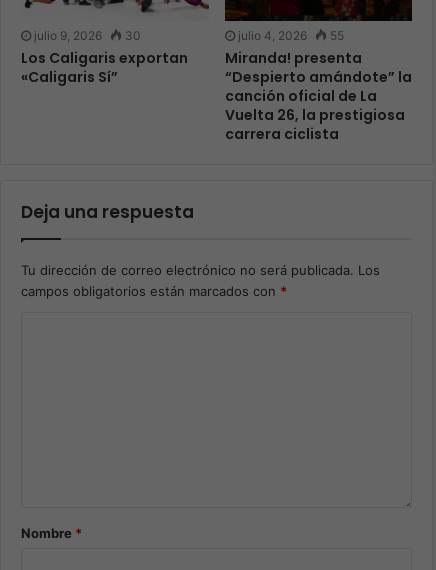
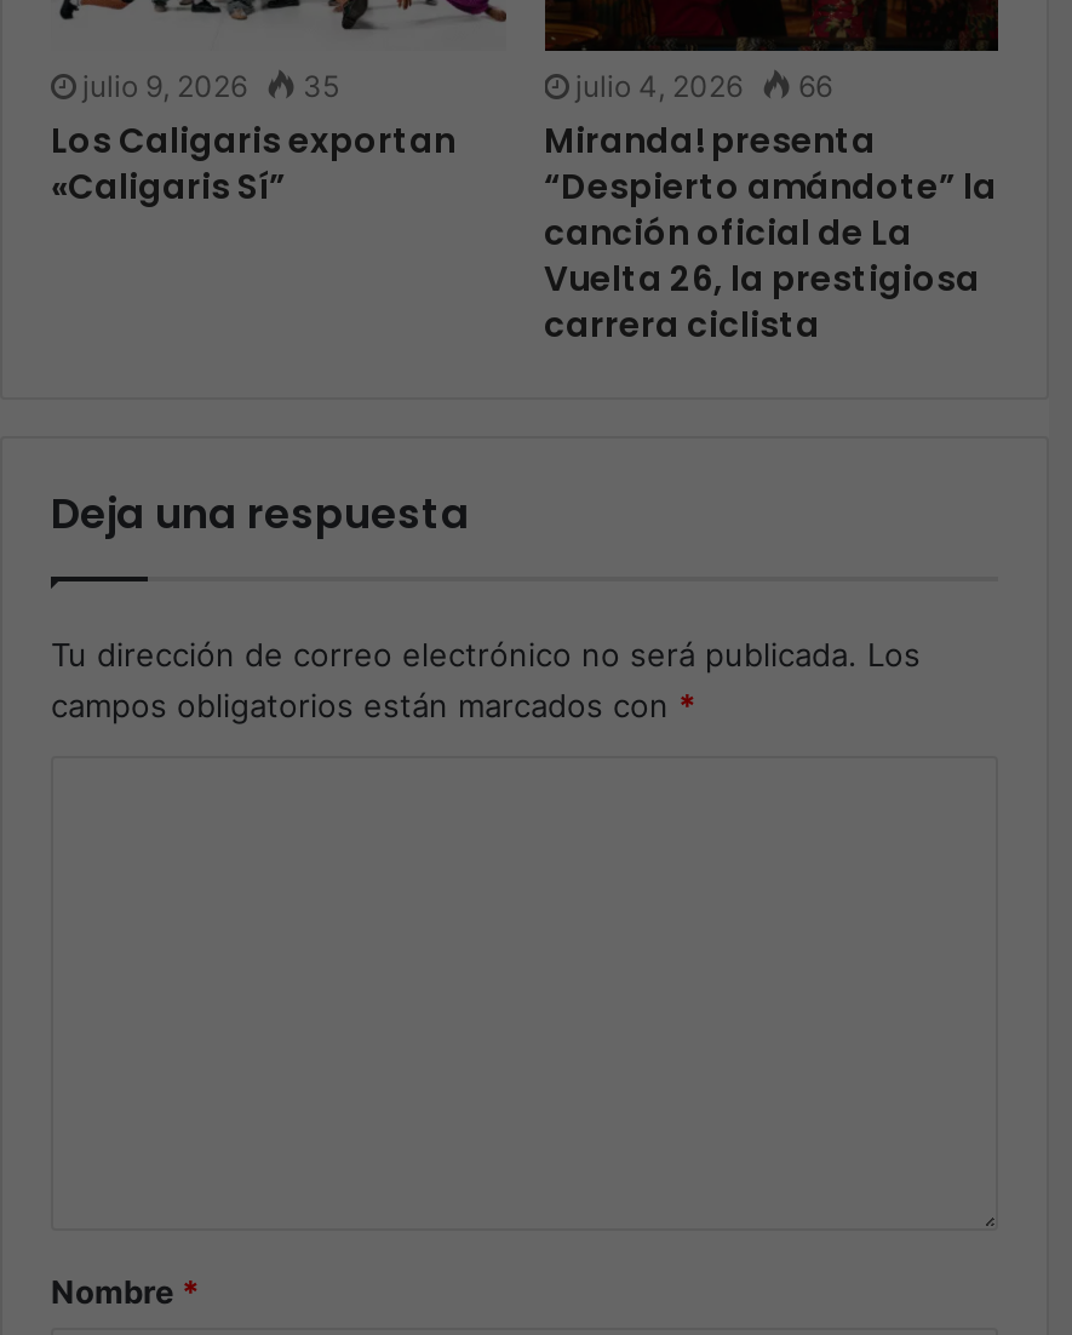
- julio 9, 2026 30
+ julio 9, 2026 35

- julio 4, 2026 55
+ julio 4, 2026 66
